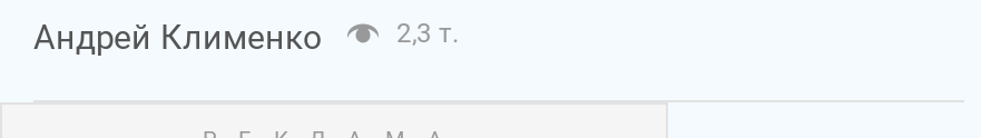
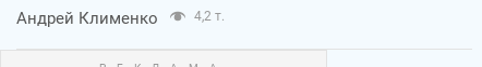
- 2,3 т.
+ 4,2 т.
